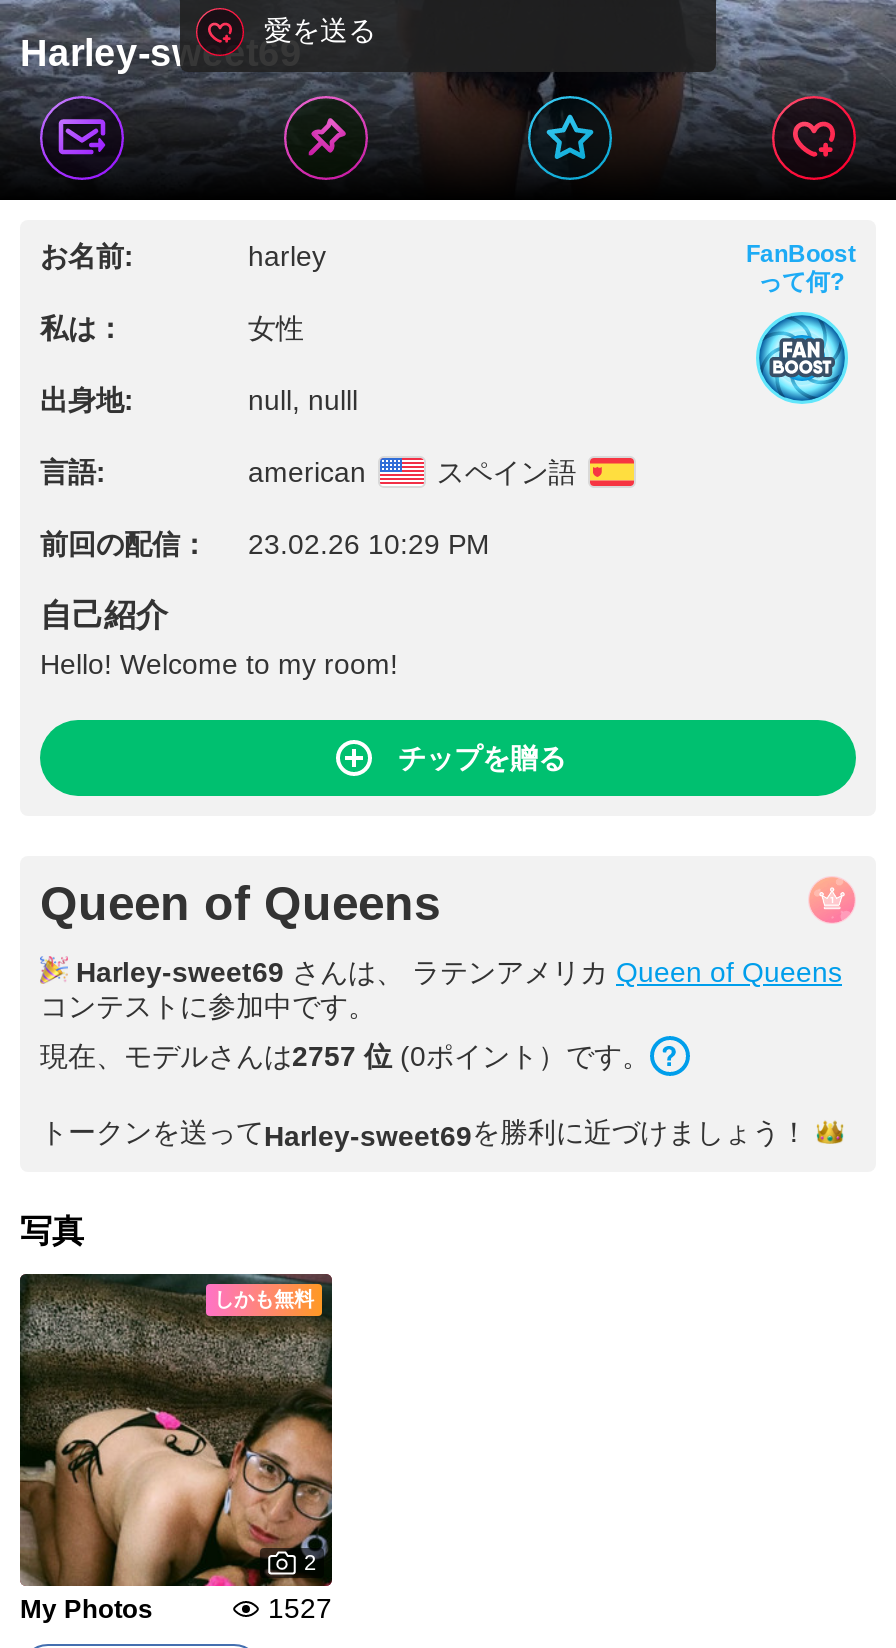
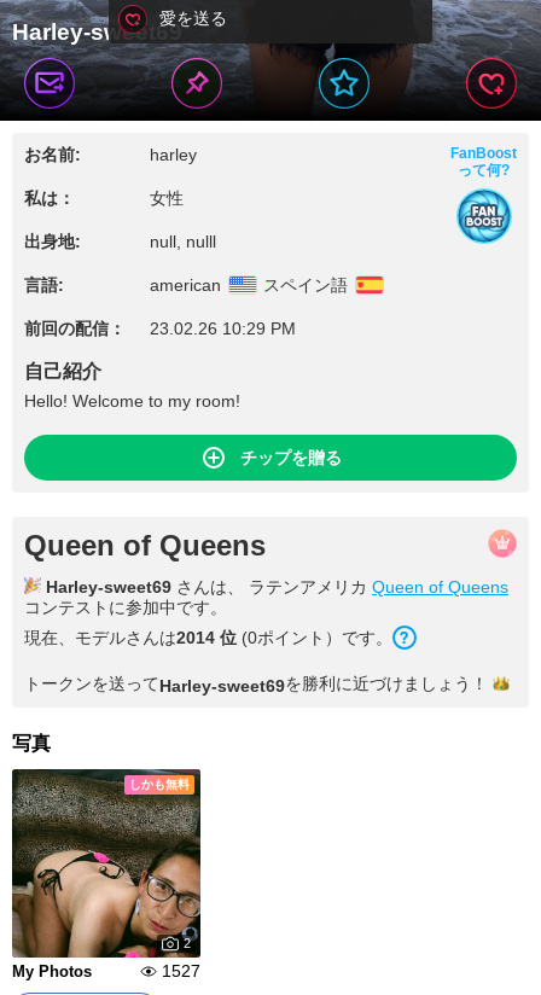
- 現在、モデルさんは2757位(0ポイント）です。
+ 現在、モデルさんは2014位(0ポイント）です。
